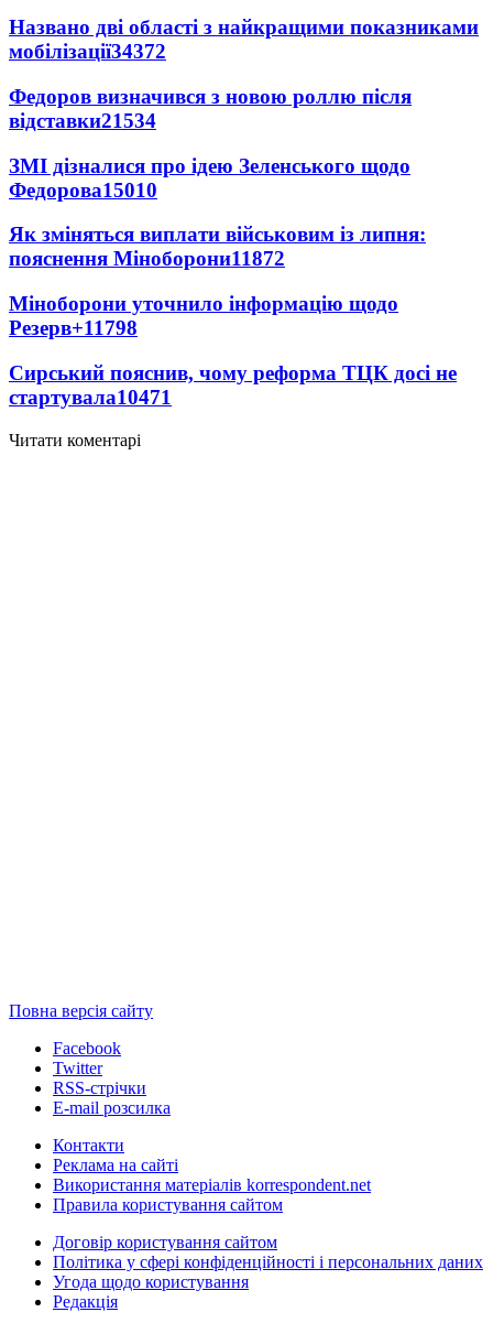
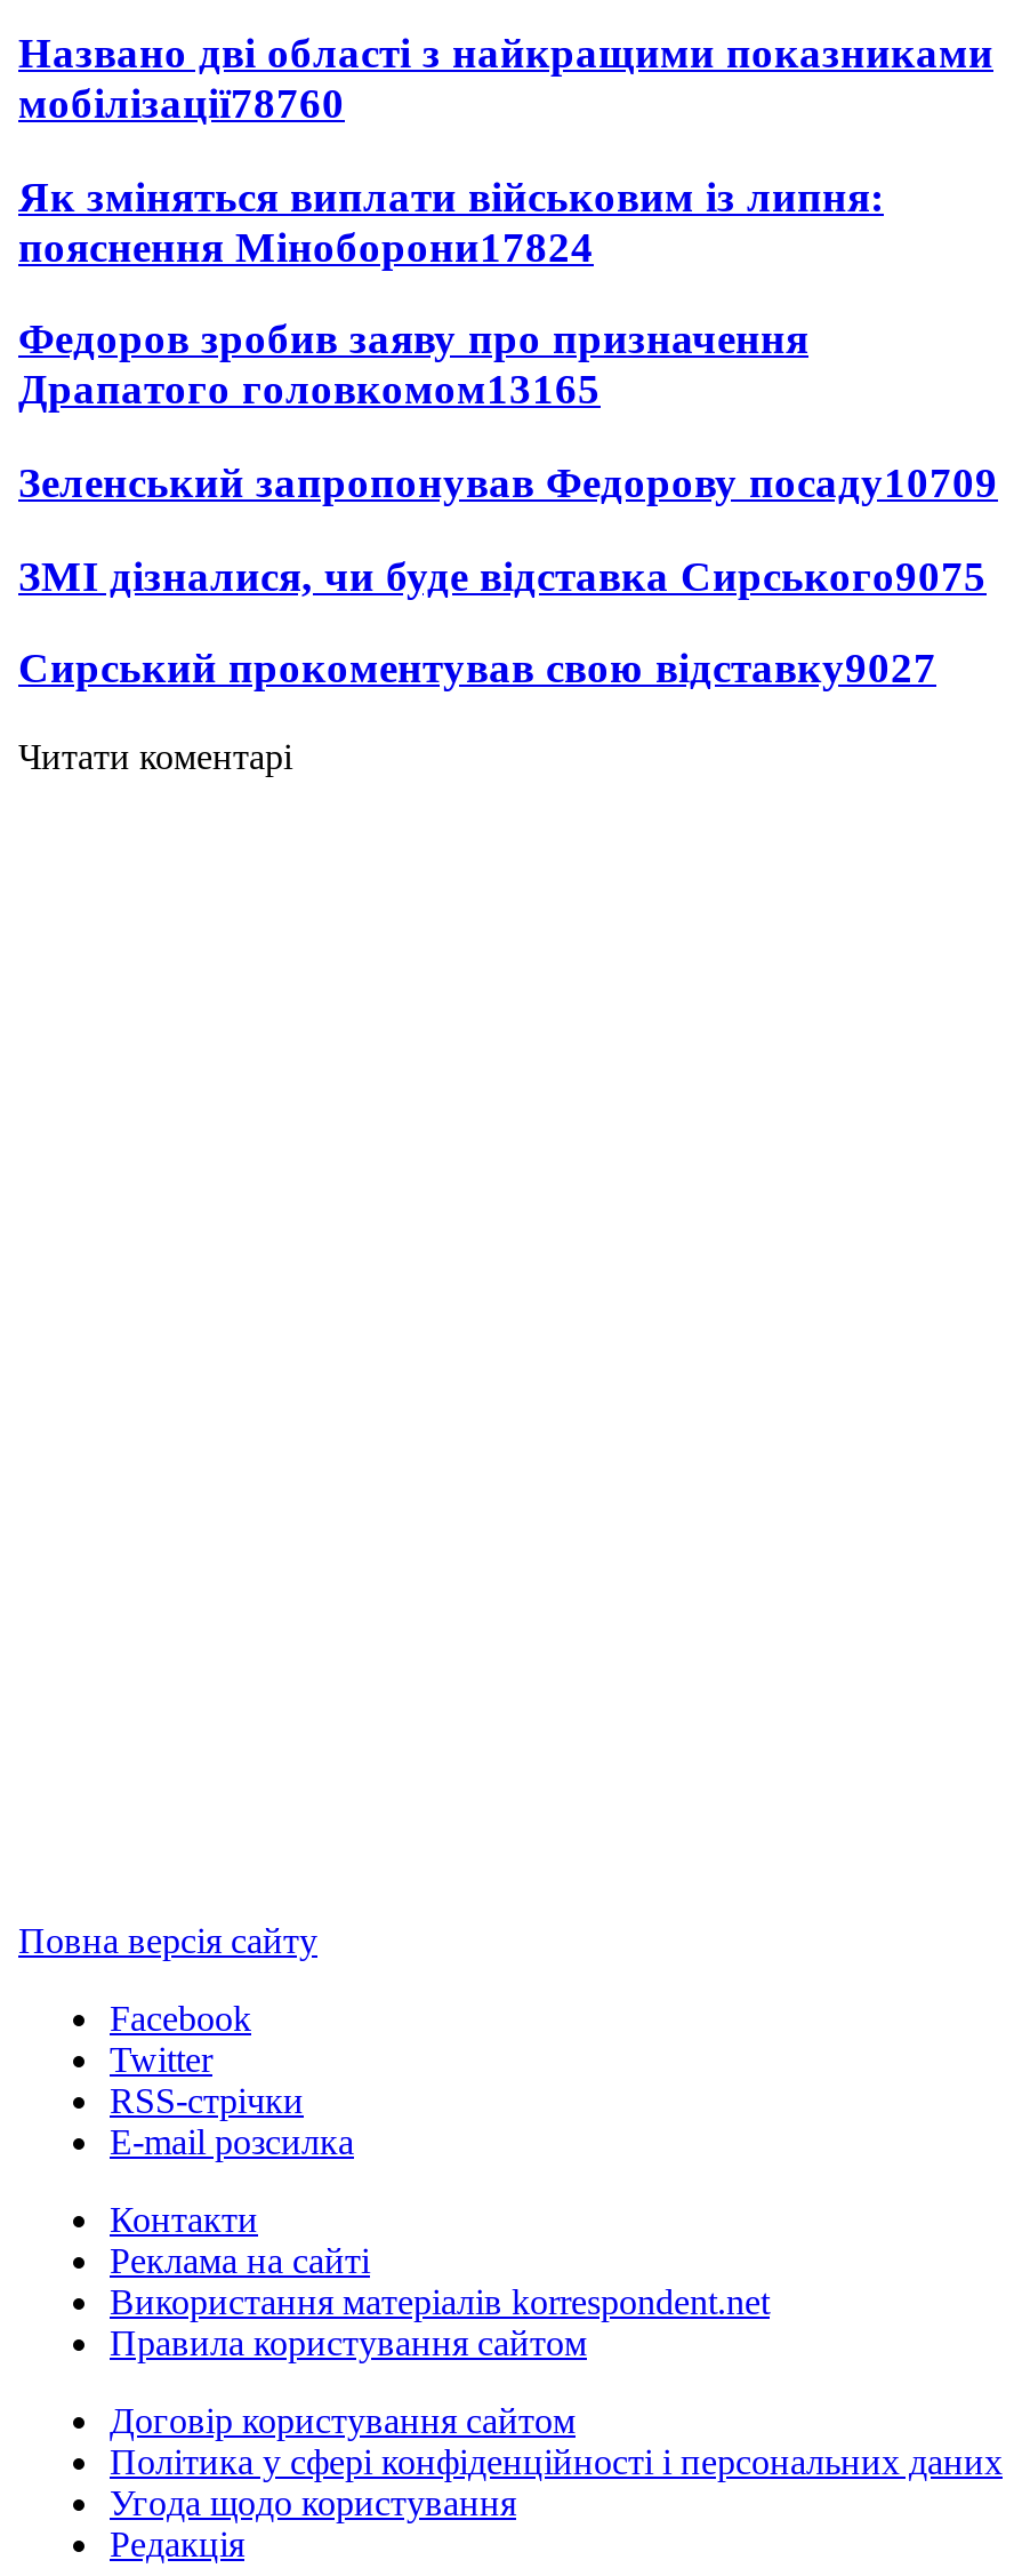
- мобілізації34372
- Федоров визначився з новою роллю після
- відставки21534
- ЗМІ дізналися про ідею Зеленського щодо
- Федорова15010
+ мобілізації78760

moved up: Як зміняться виплати військовим із липня:

- пояснення Міноборони11872
- Міноборони уточнило інформацію щодо
- Резерв+11798
- Сирський пояснив, чому реформа ТЦК досі не
- стартувала10471
+ пояснення Міноборони17824
+ Федоров зробив заяву про призначення
+ Драпатого головкомом13165
+ Зеленський запропонував Федорову посаду10709
+ ЗМІ дізналися, чи буде відставка Сирського9075
+ Сирський прокоментував свою відставку9027
